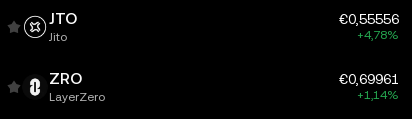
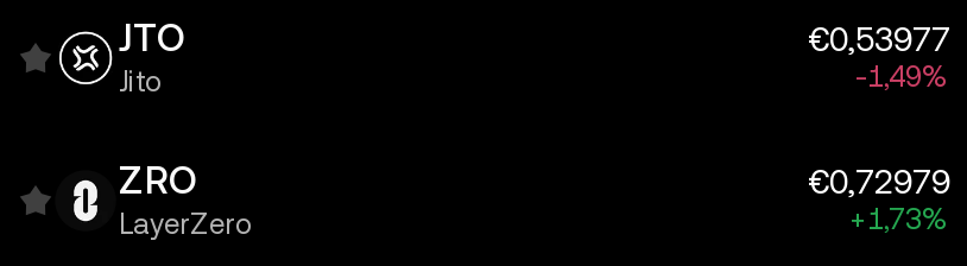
- €0,55556
+ €0,53977

- +4,78%
+ -1,49%

- €0,69961
+ €0,72979

- +1,14%
+ +1,73%
